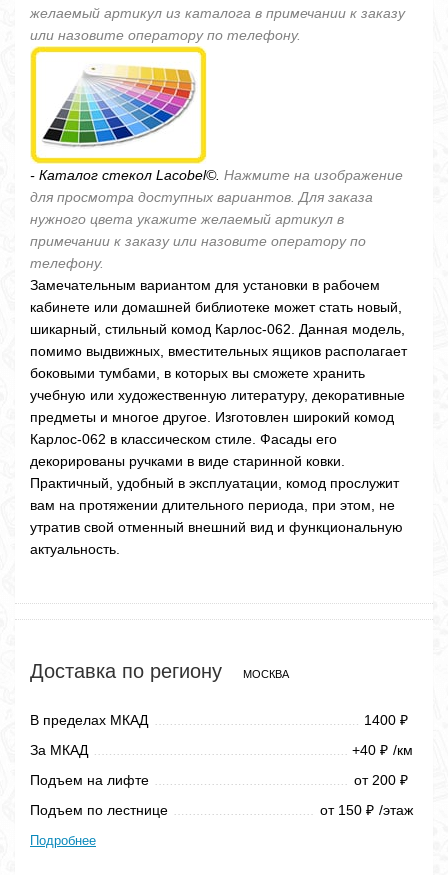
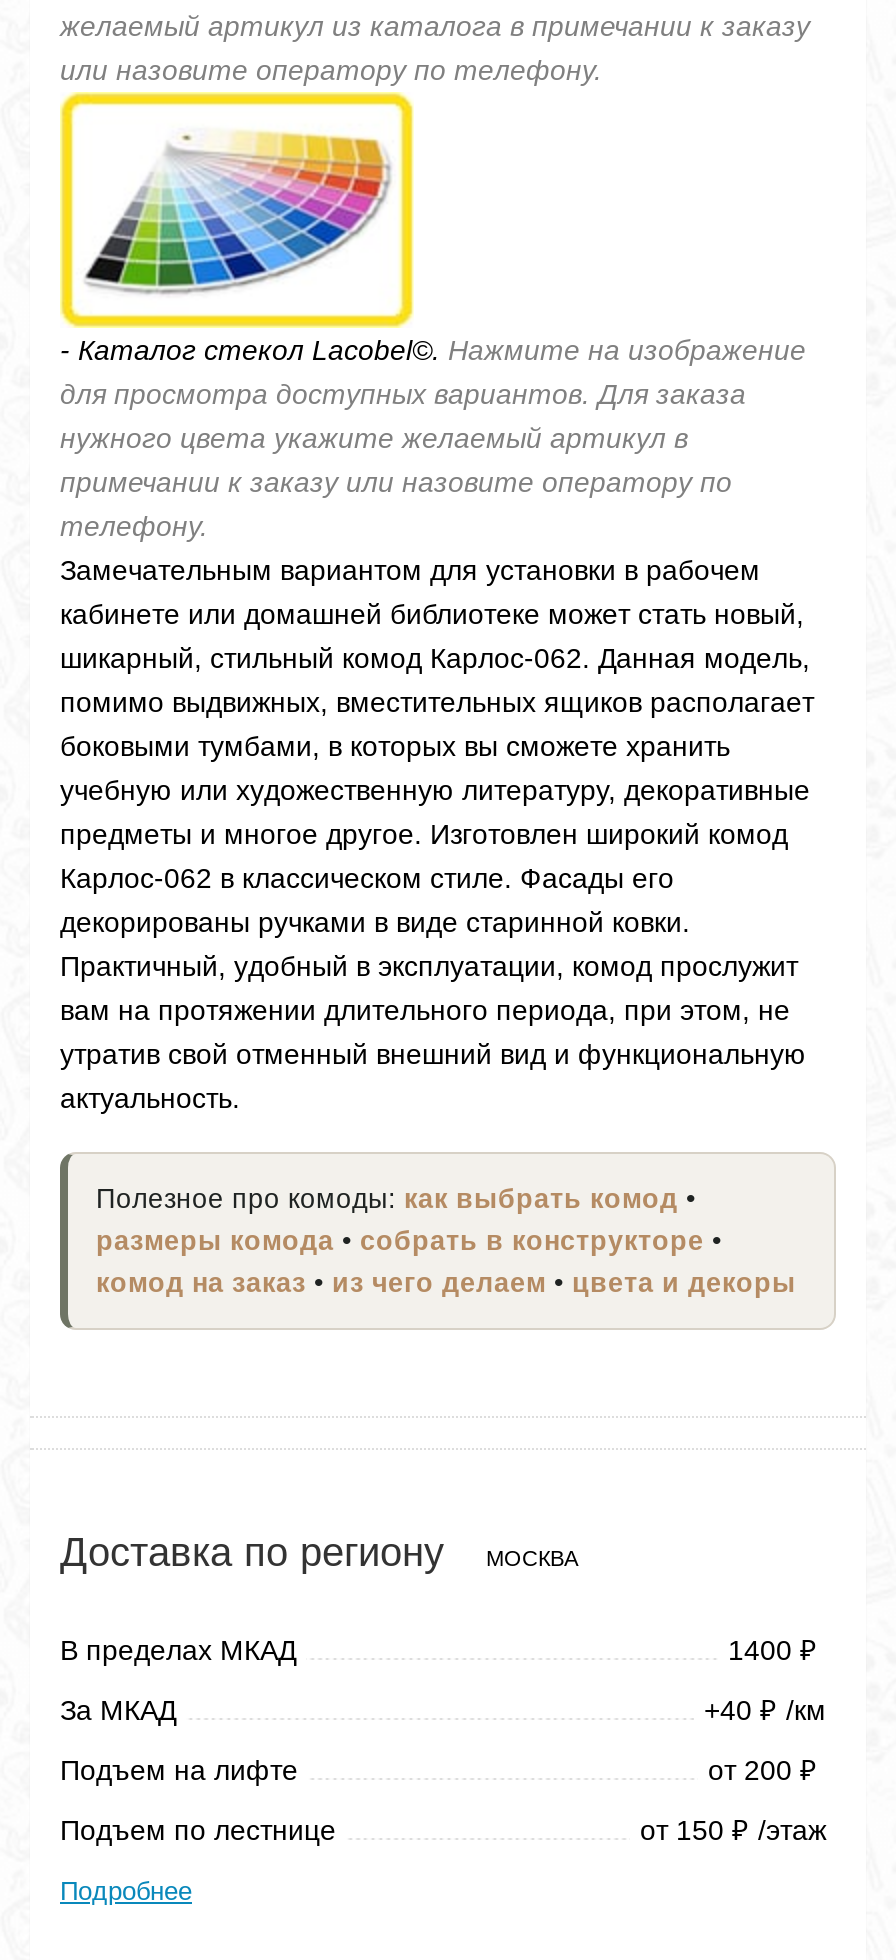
+ [image]
+ Полезное про комоды: как выбрать комод •
+ размеры комода • собрать в конструкторе •
+ комод на заказ • из чего делаем • цвета и декоры
